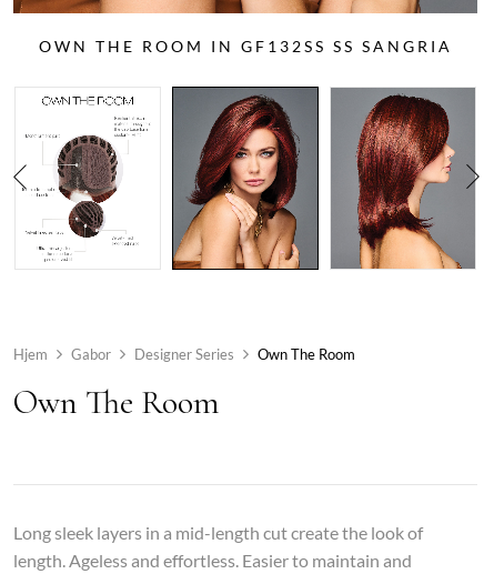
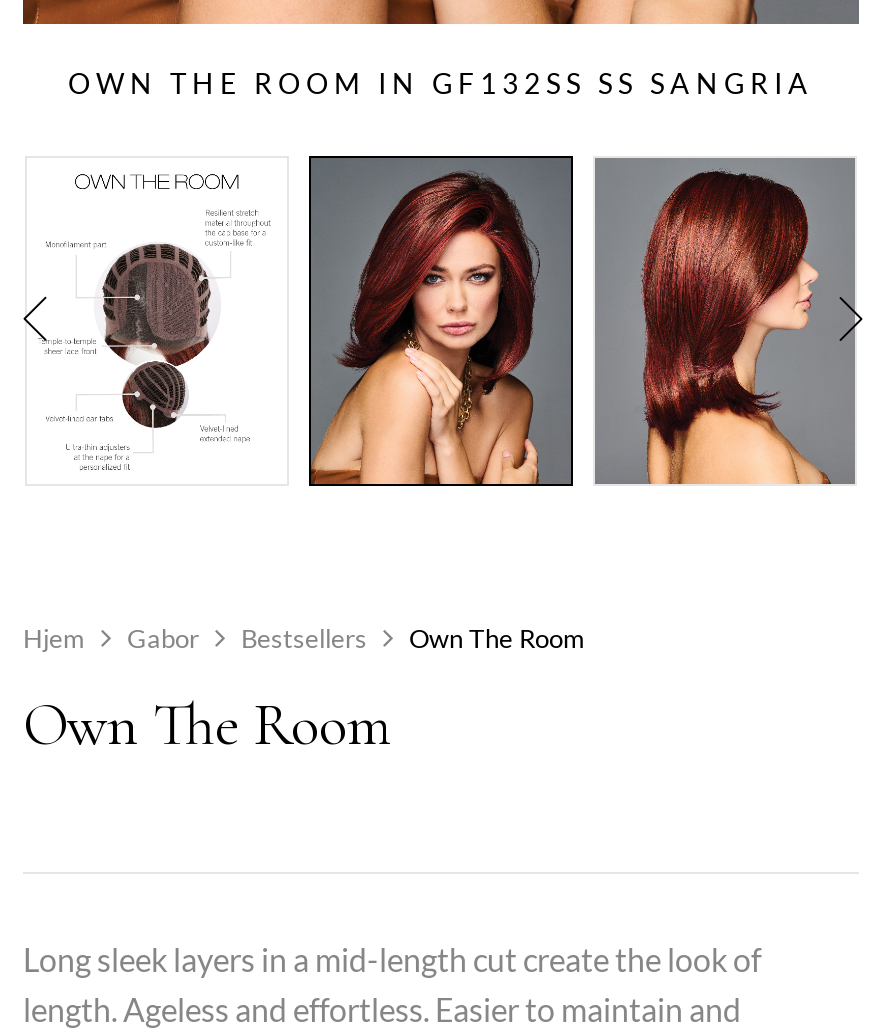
- Designer Series
+ Bestsellers
